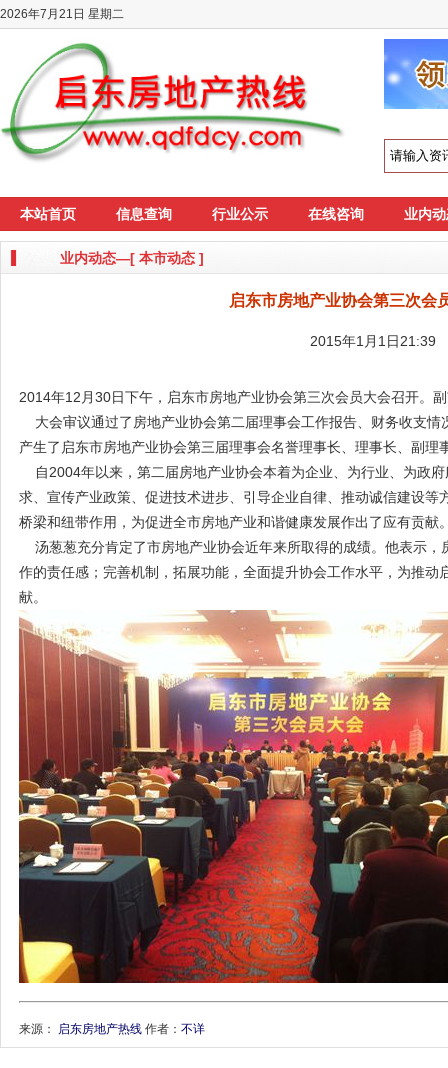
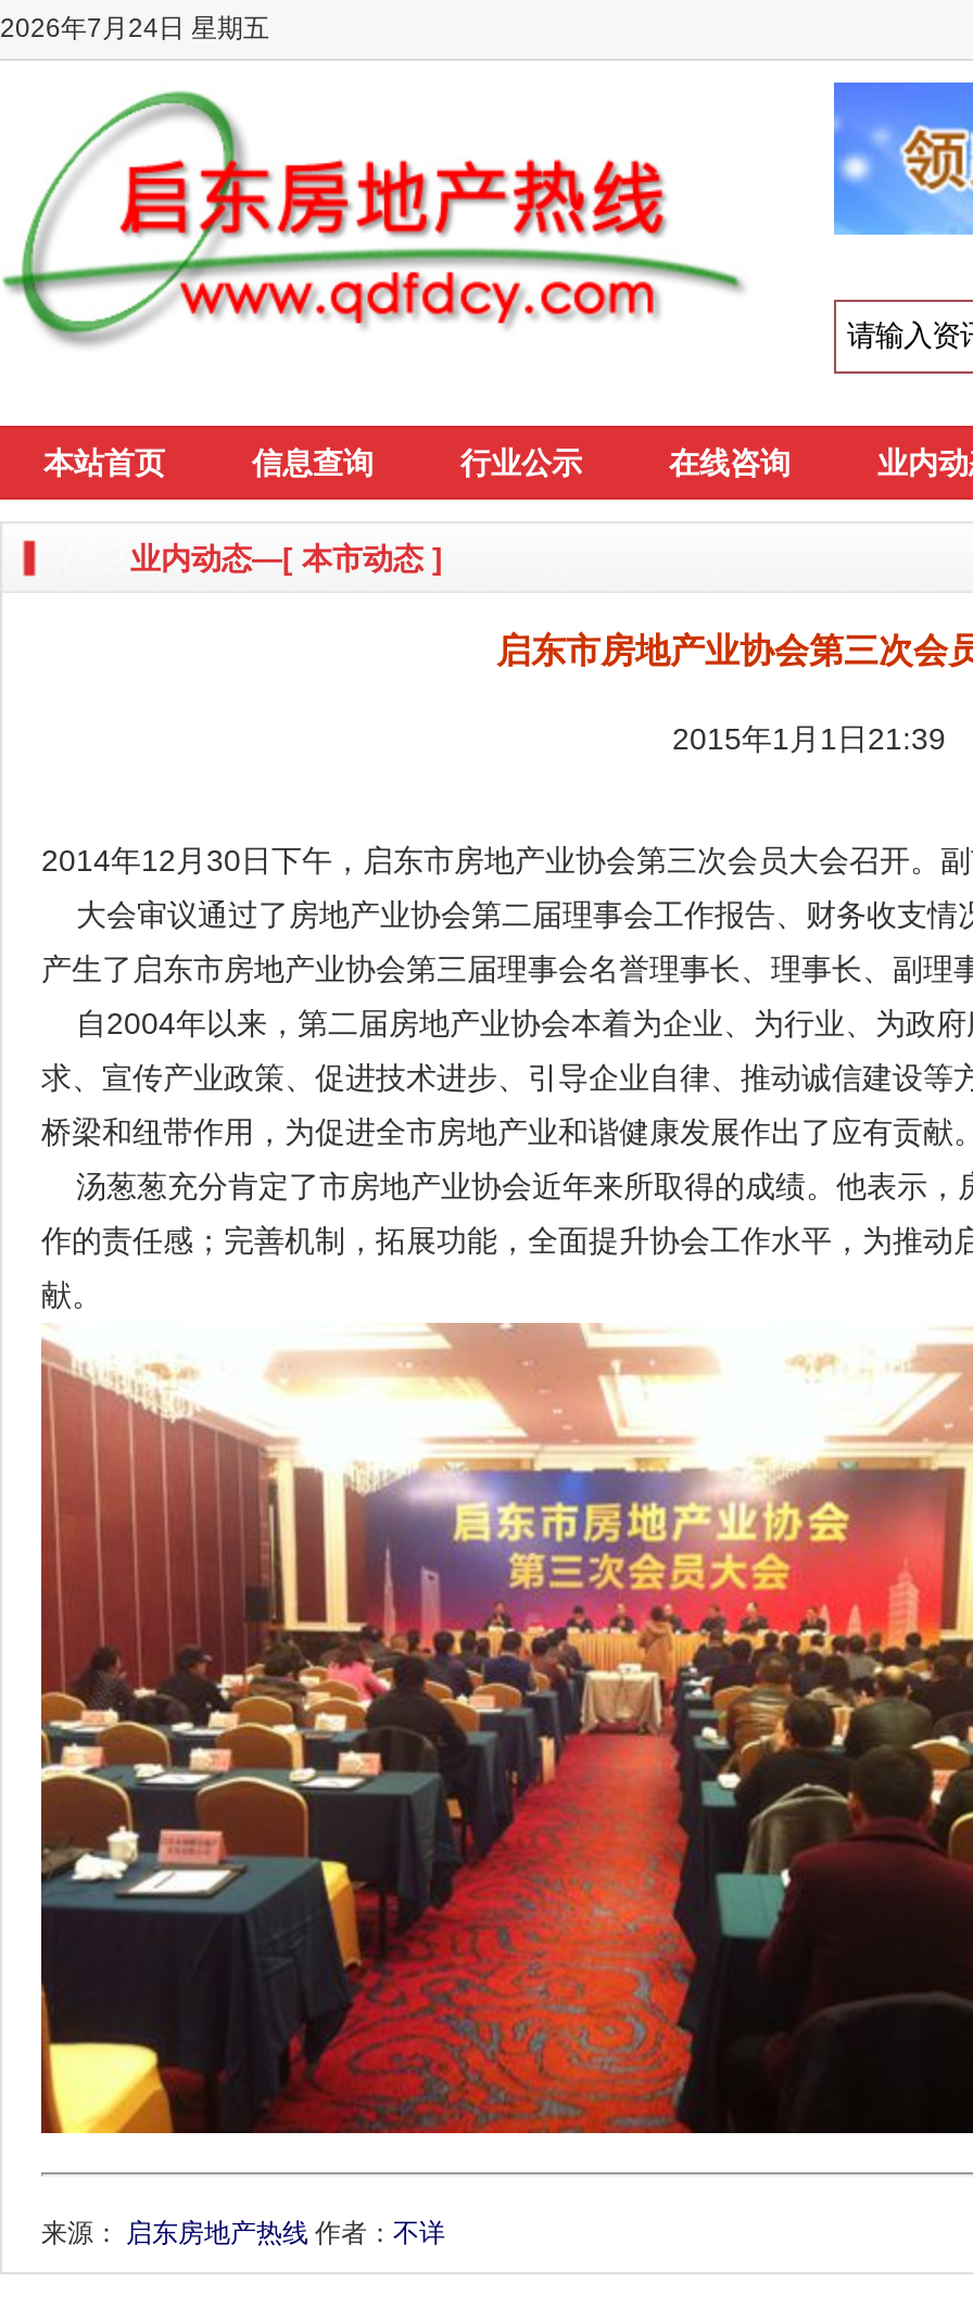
- 2026年7月21日 星期二
+ 2026年7月24日 星期五
